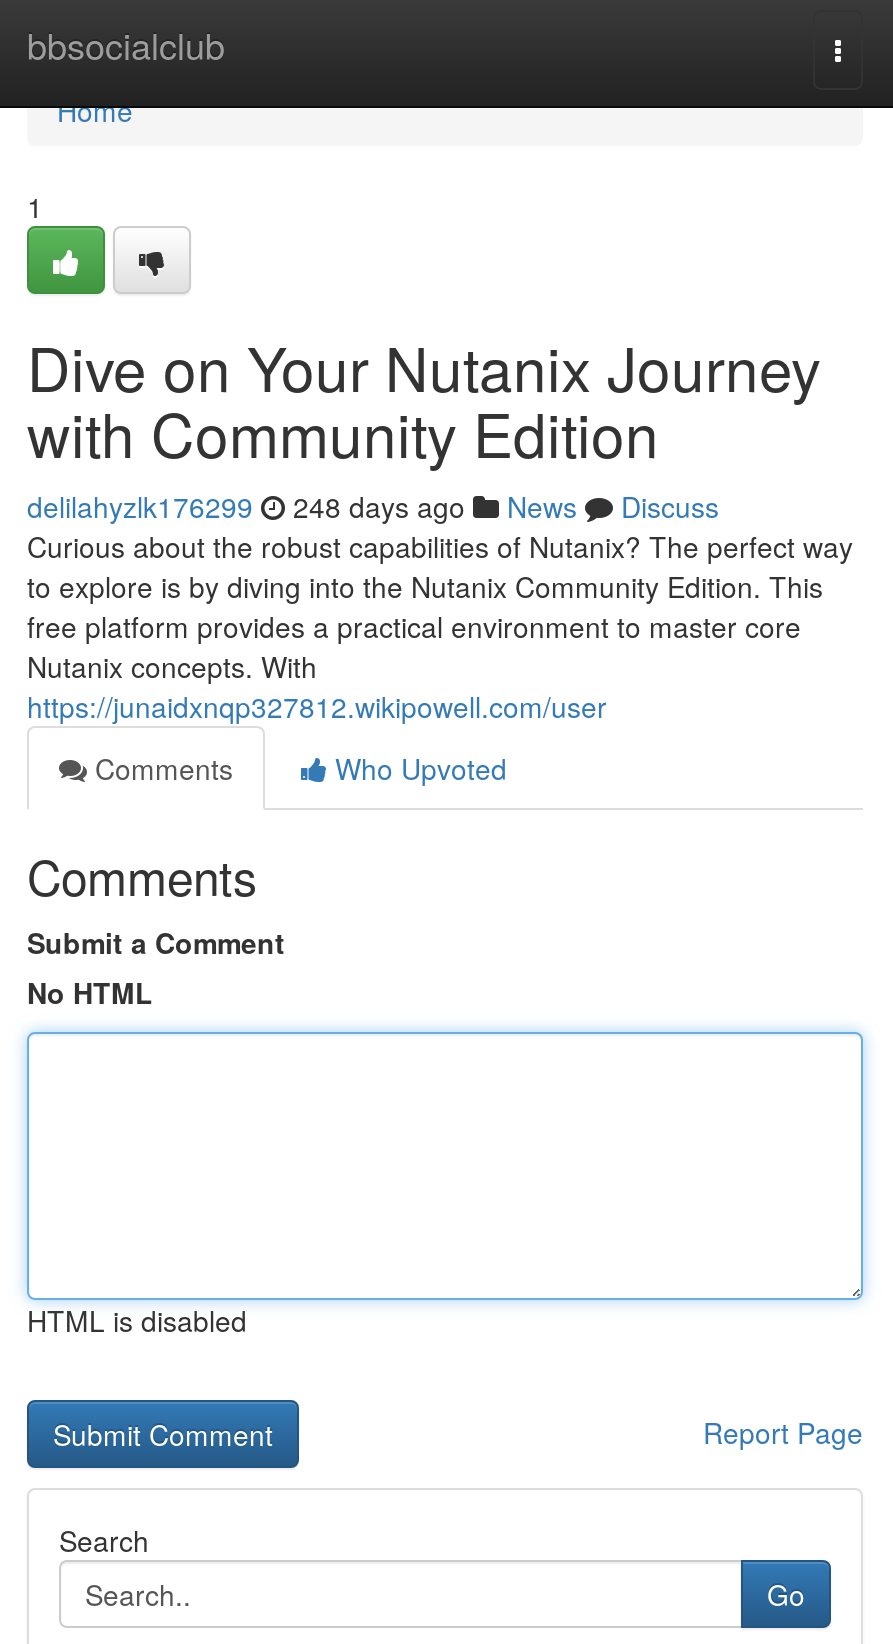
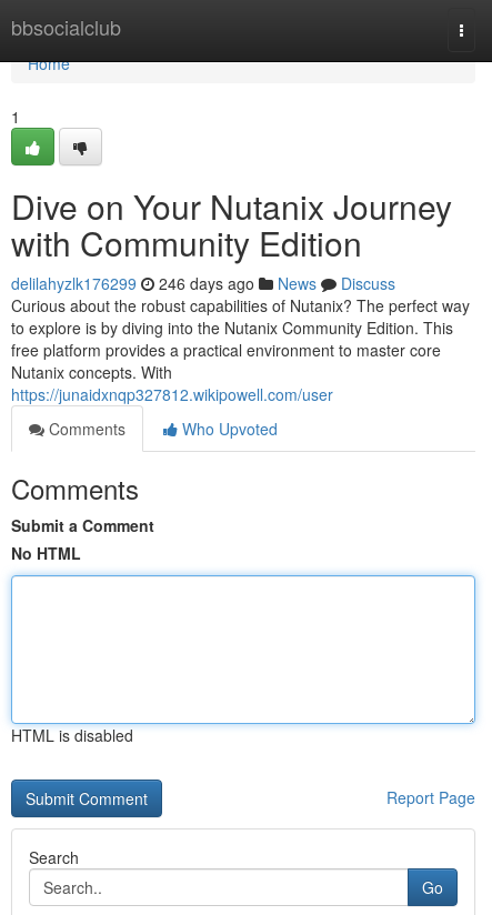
- delilahyzlk176299 248 days ago News Discuss
+ delilahyzlk176299 246 days ago News Discuss
